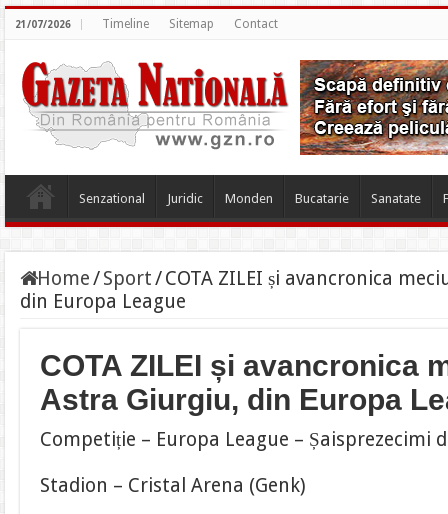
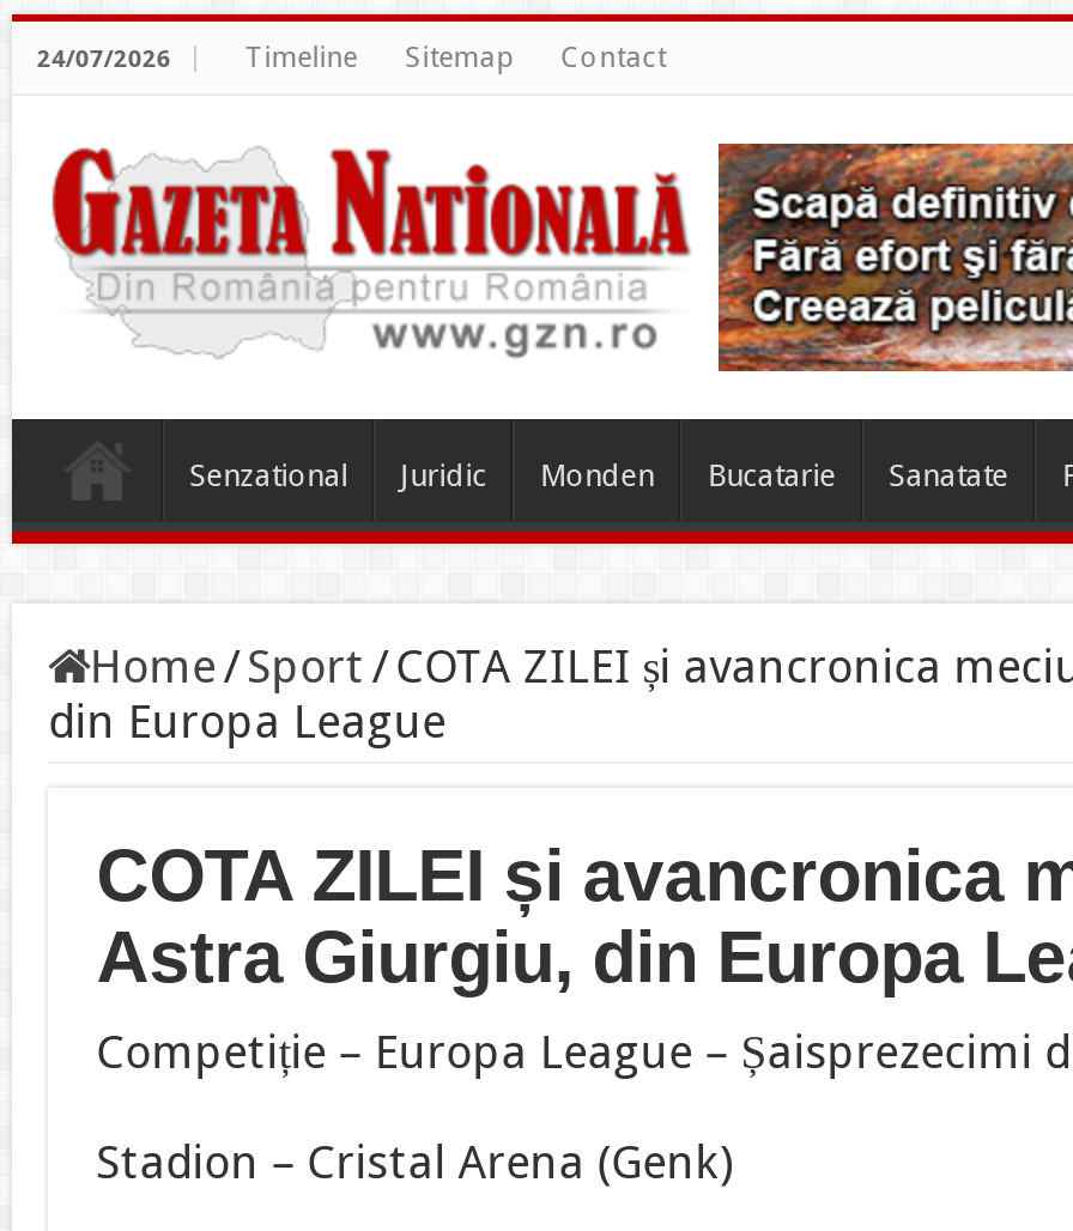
- 21/07/2026
+ 24/07/2026
